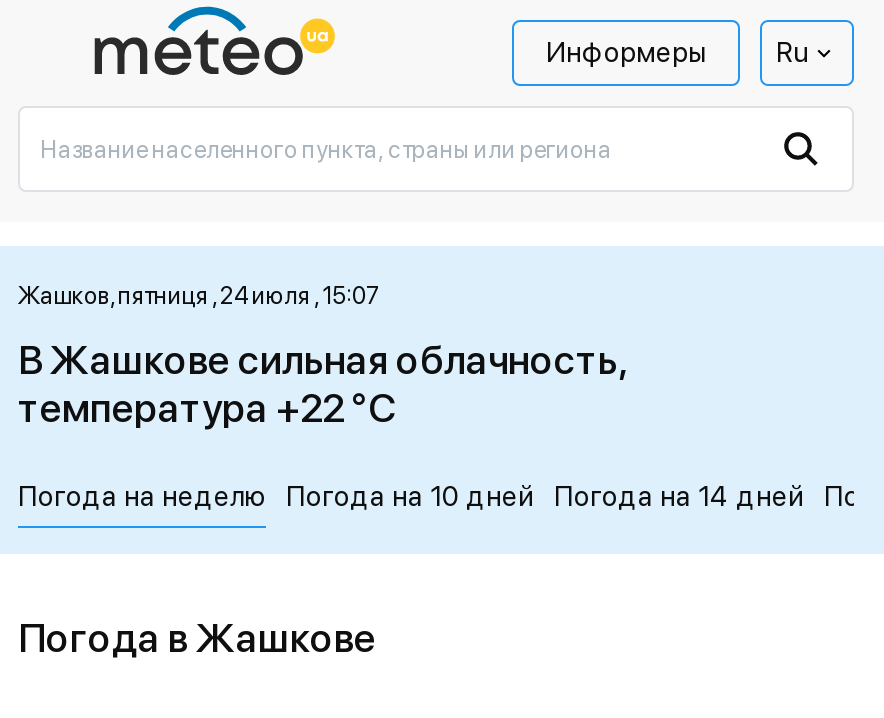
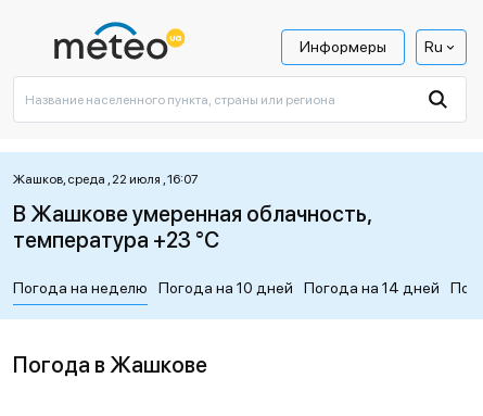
- Жашков, пятниця , 24 июля , 15:07
+ Жашков, среда , 22 июля , 16:07

- В Жашкове сильная облачность,
+ В Жашкове умеренная облачность,

- температура +22 °C
+ температура +23 °C
